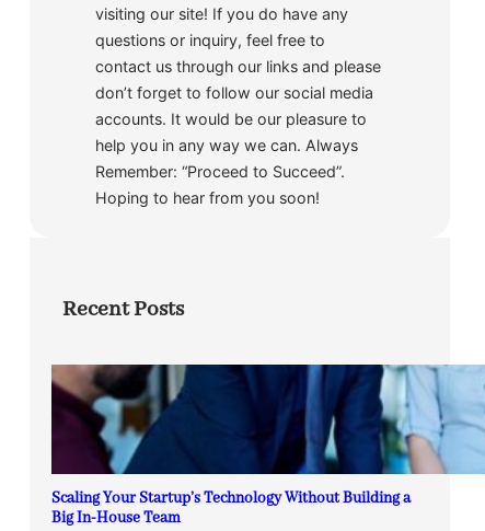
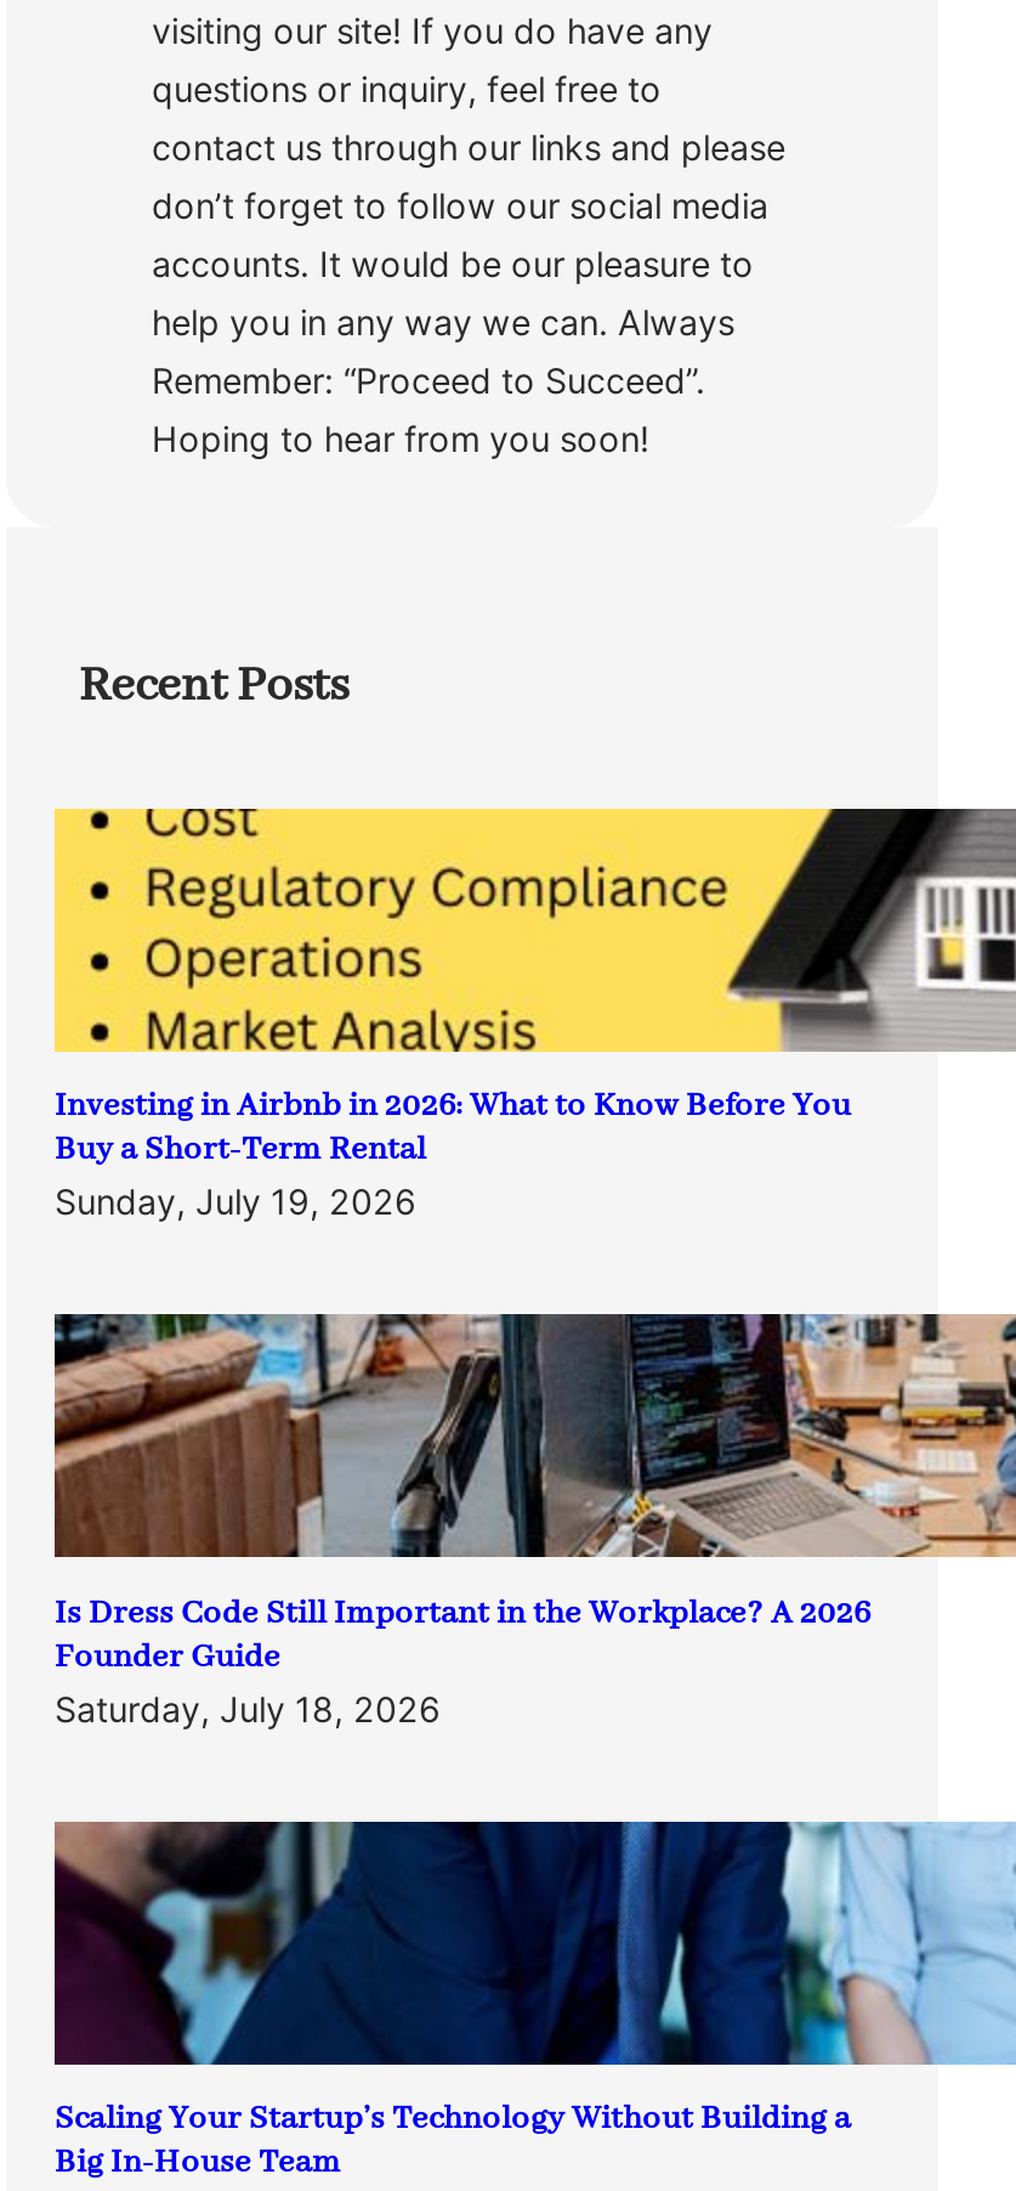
+ [image]
+ Investing in Airbnb in 2026: What to Know Before You
+ Buy a Short-Term Rental
+ Sunday, July 19, 2026

+ [image]
+ Is Dress Code Still Important in the Workplace? A 2026
+ Founder Guide
+ Saturday, July 18, 2026
